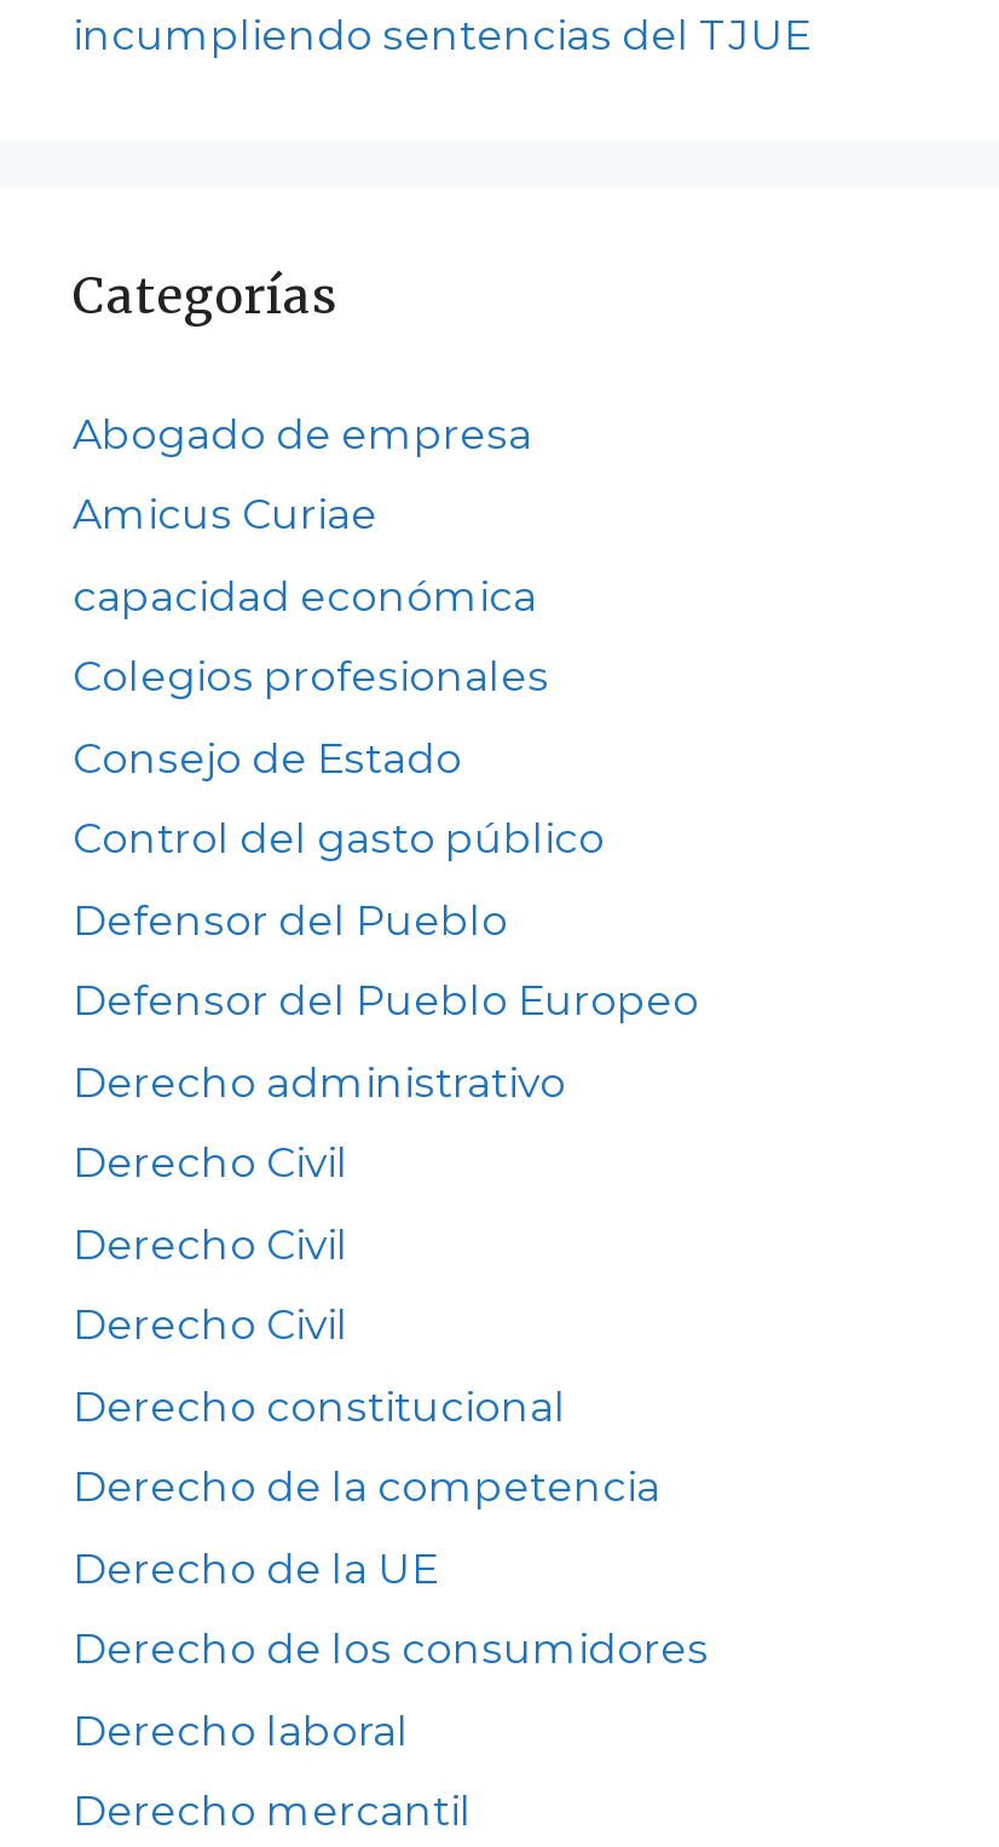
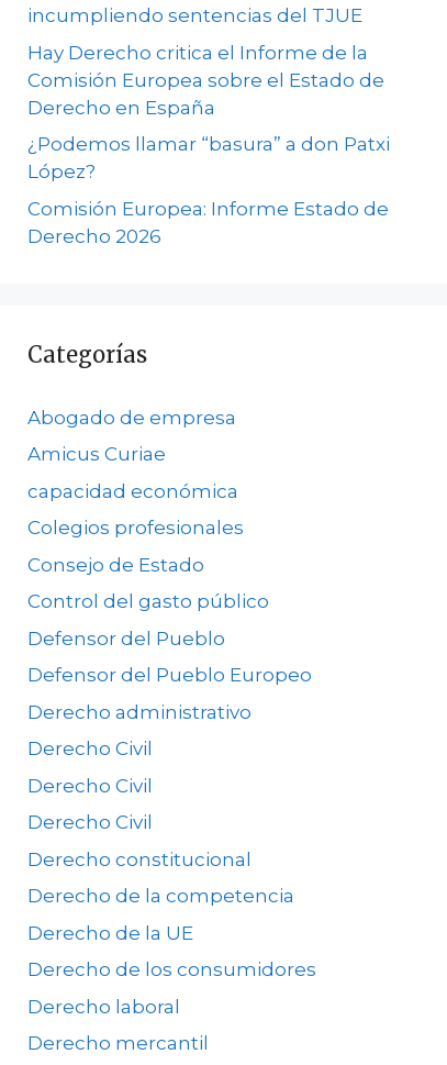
+ Hay Derecho critica el Informe de la
+ Comisión Europea sobre el Estado de
+ Derecho en España
+ ¿Podemos llamar “basura” a don Patxi
+ López?
+ Comisión Europea: Informe Estado de
+ Derecho 2026
